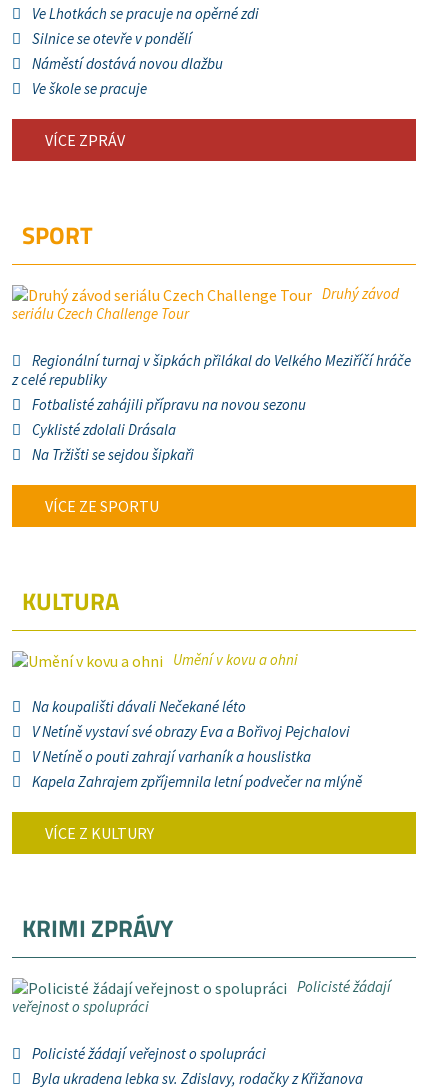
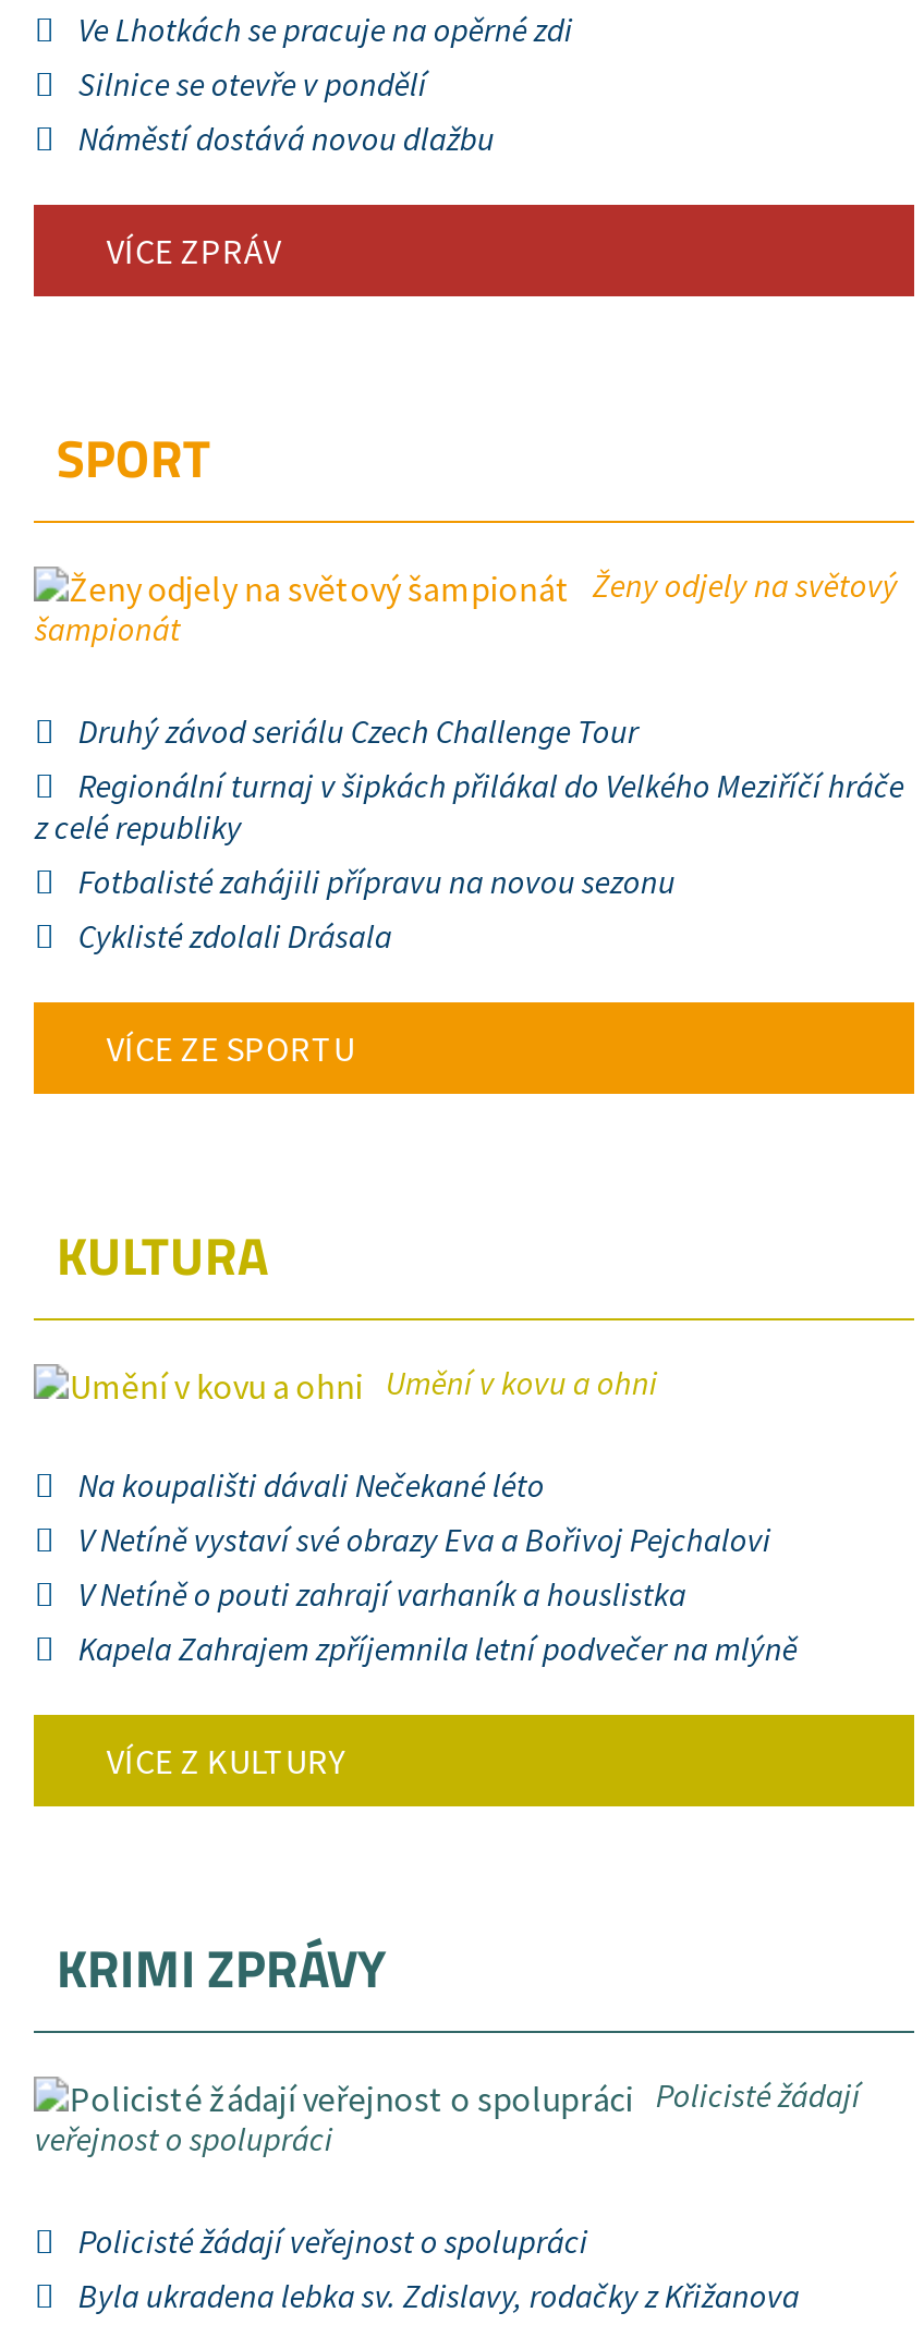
- Ve škole se pracuje

- Druhý závod
- seriálu Czech Challenge Tour
+ Ženy odjely na světový
+ šampionát
+ Druhý závod seriálu Czech Challenge Tour

- Na Tržišti se sejdou šipkaři
